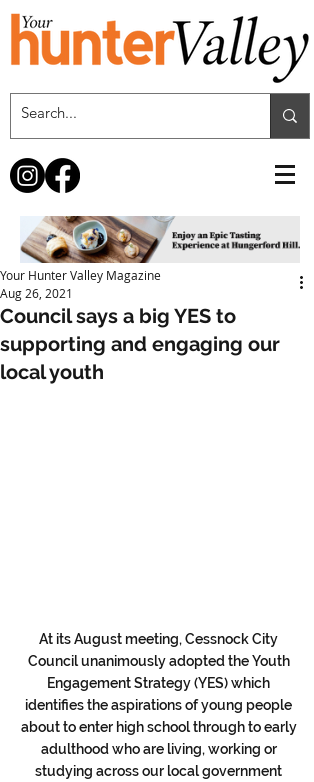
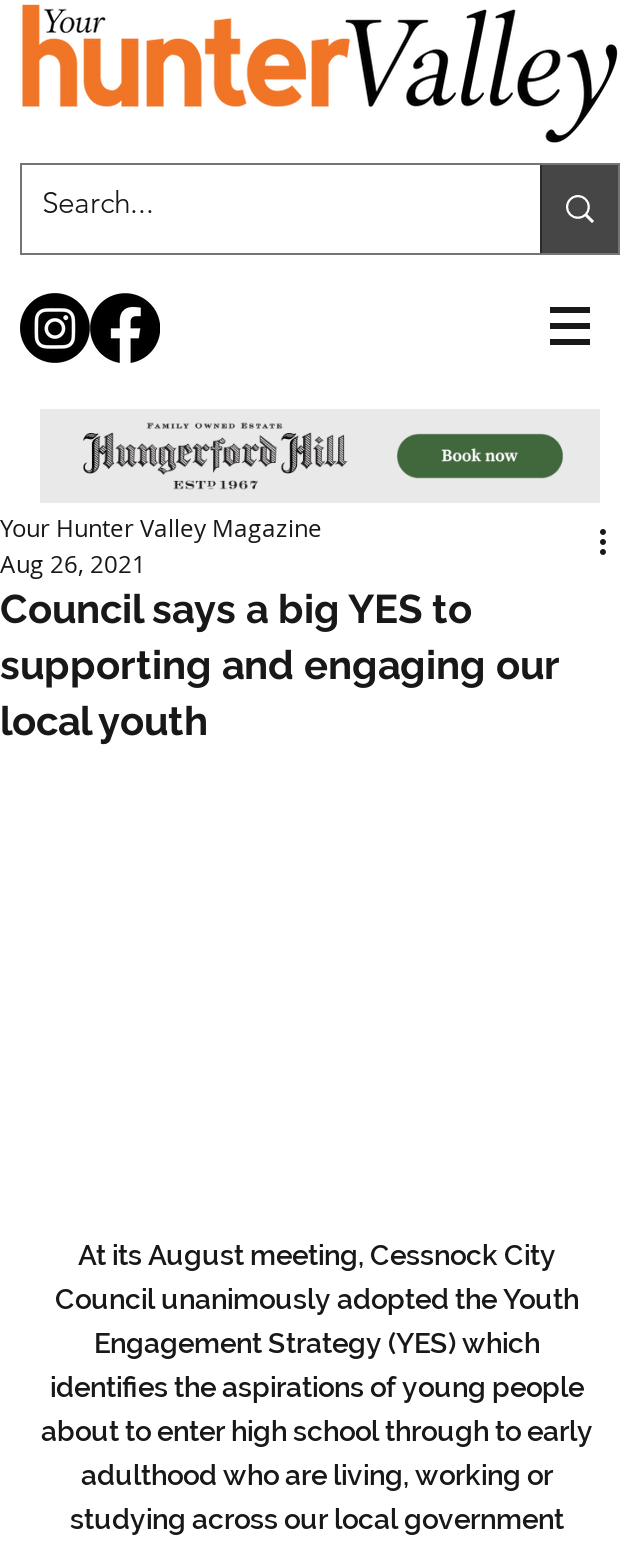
- [image]
+ [image]
